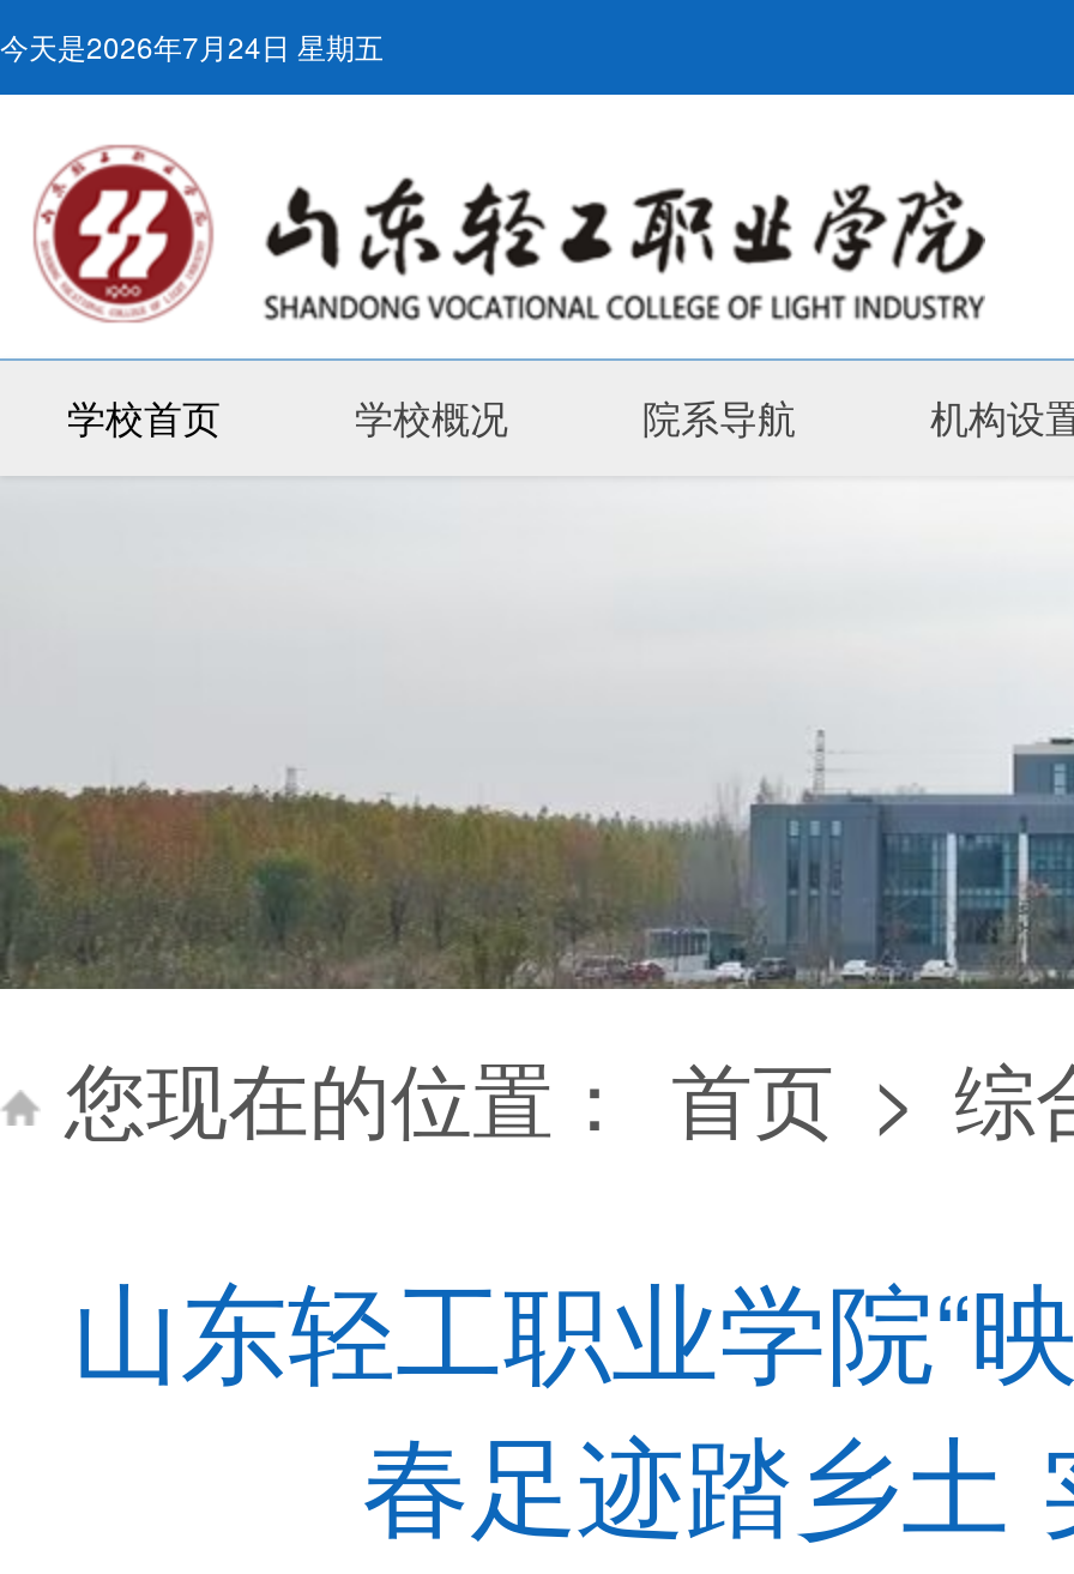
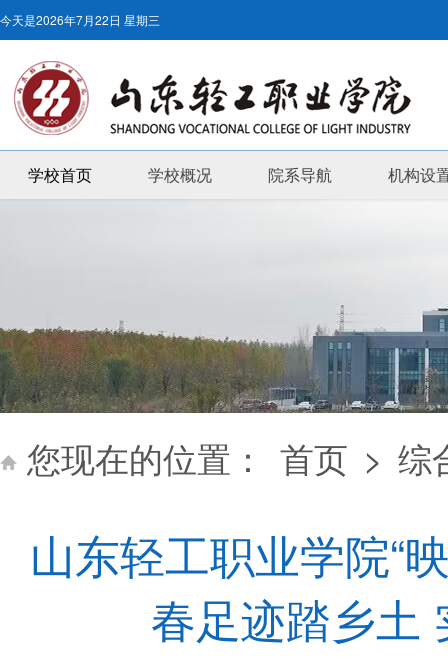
- 今天是2026年7月24日 星期五
+ 今天是2026年7月22日 星期三
